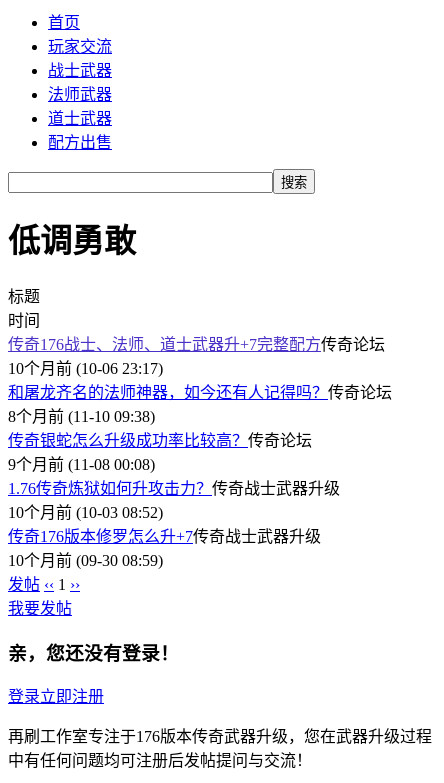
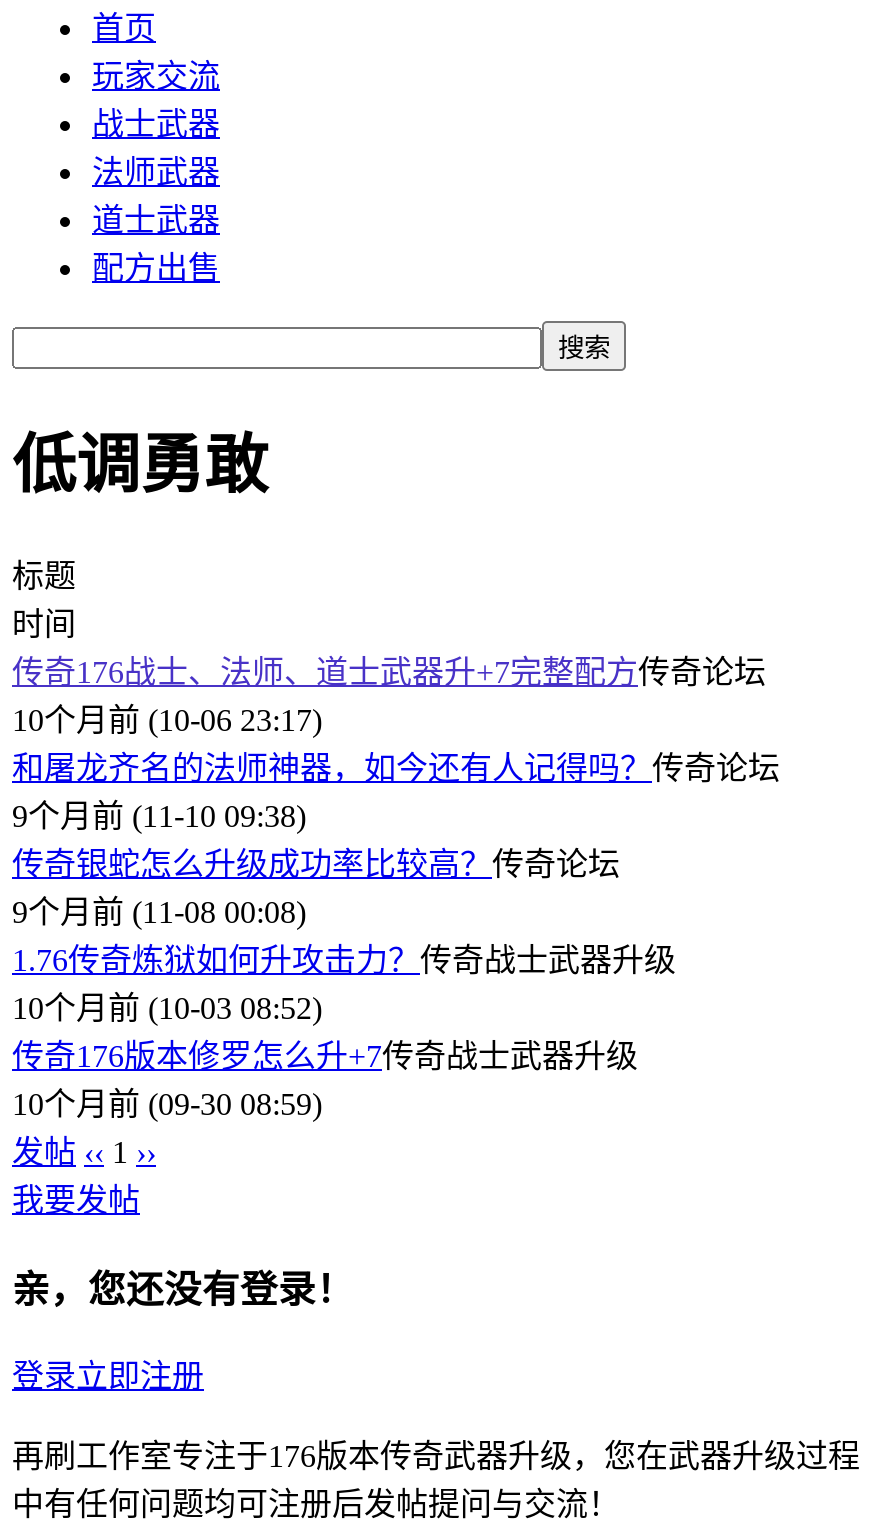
- 8个月前 (11-10 09:38)
+ 9个月前 (11-10 09:38)
